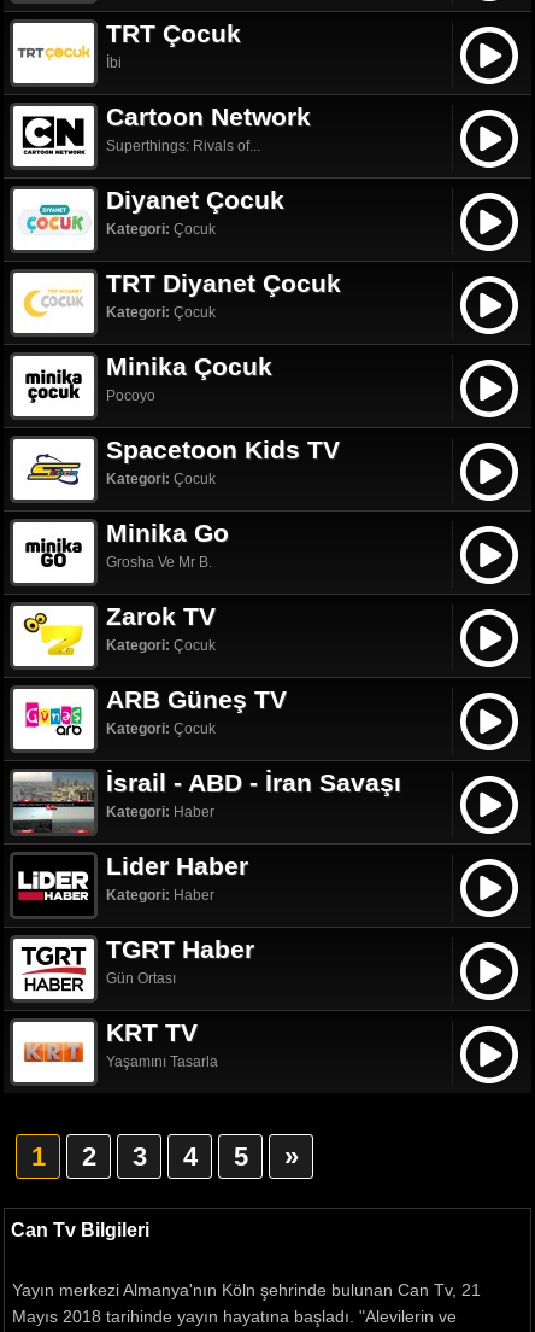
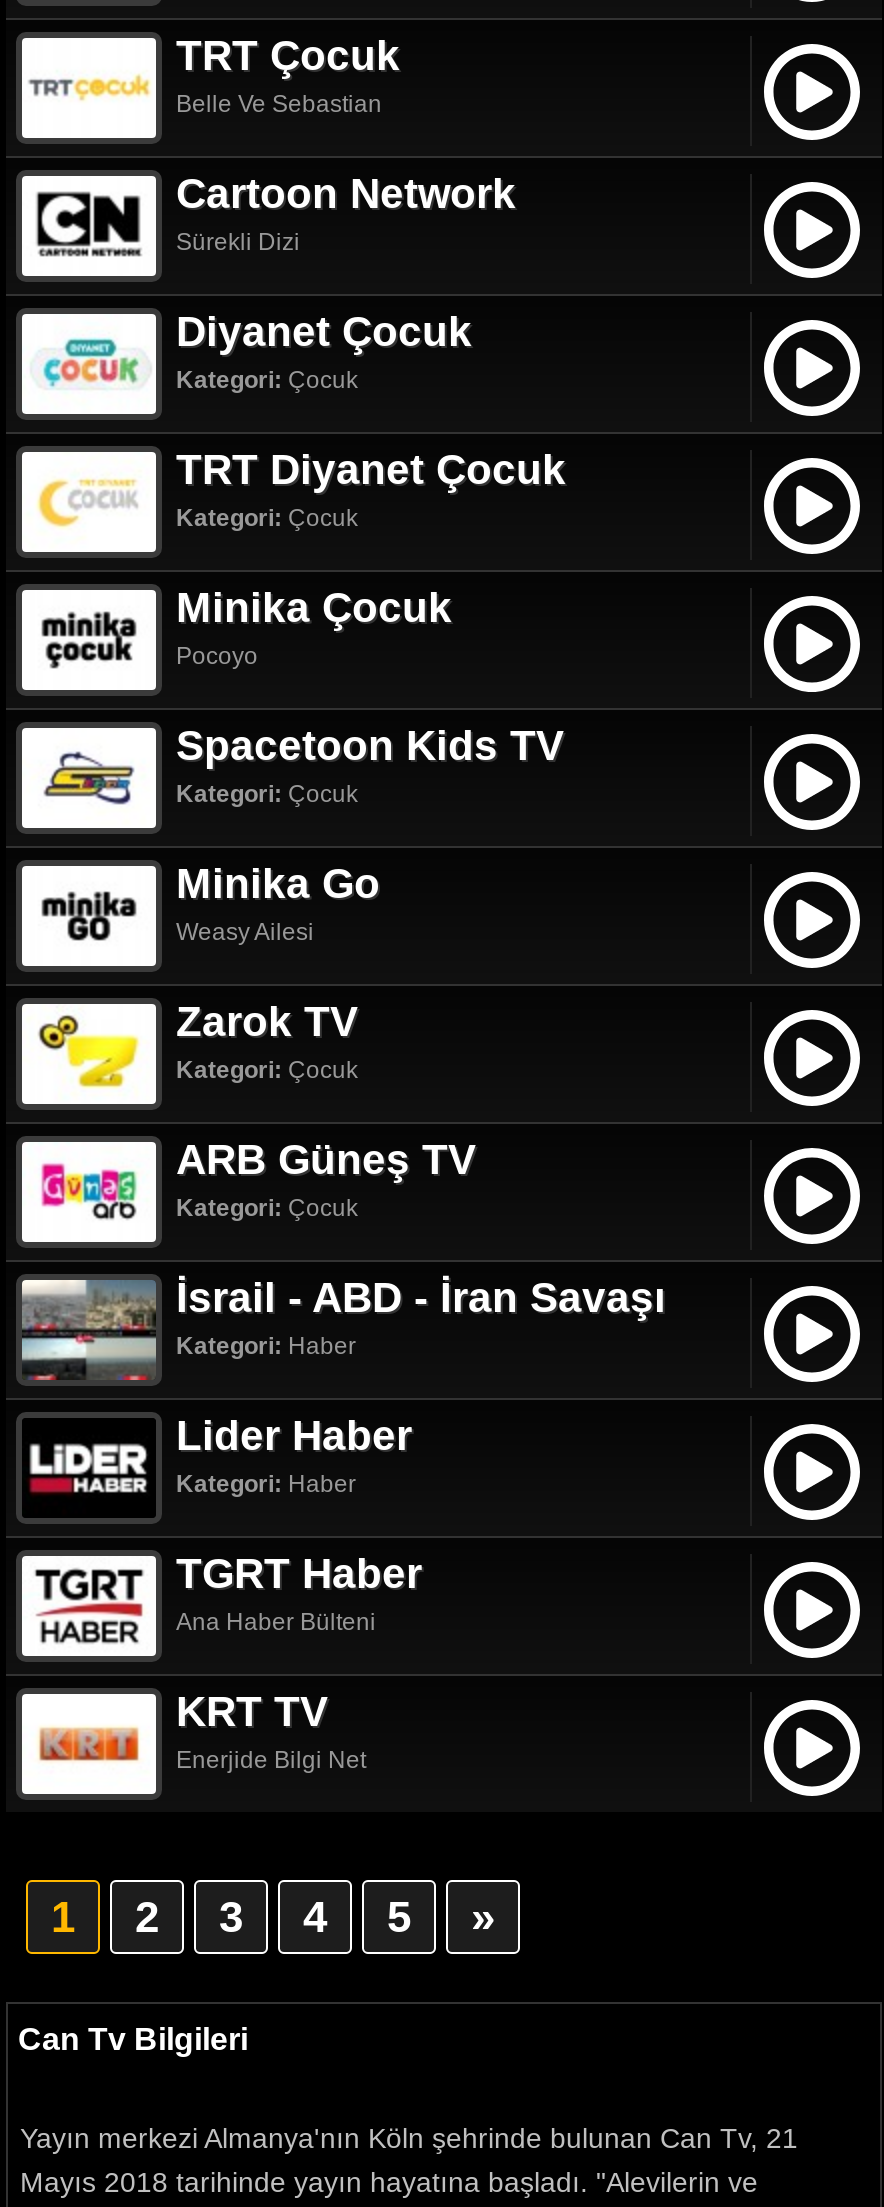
- İbi
+ Belle Ve Sebastian

- Superthings: Rivals of...
+ Sürekli Dizi

- Grosha Ve Mr B.
+ Weasy Ailesi

- Gün Ortası
+ Ana Haber Bülteni

- Yaşamını Tasarla
+ Enerjide Bilgi Net
